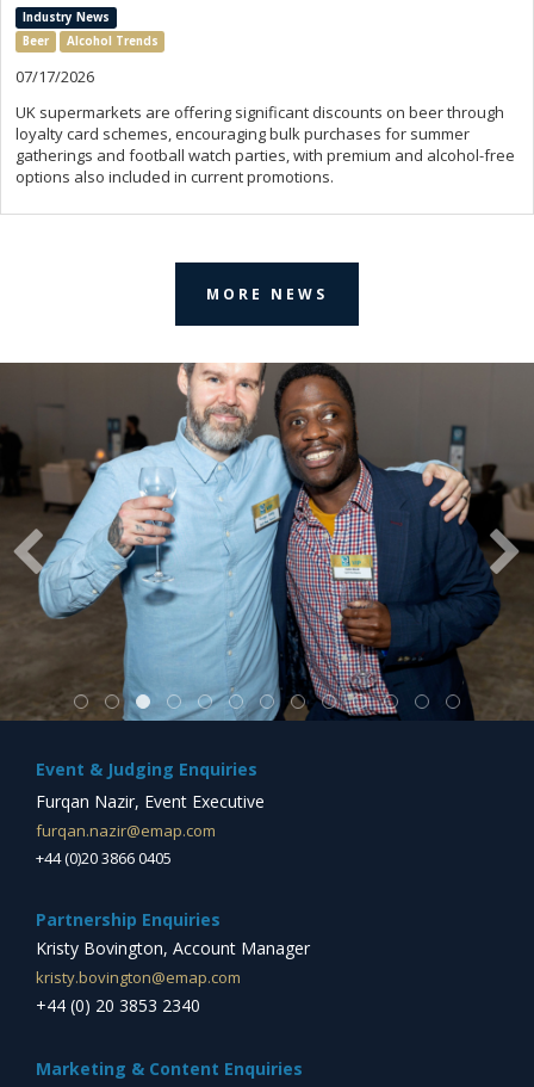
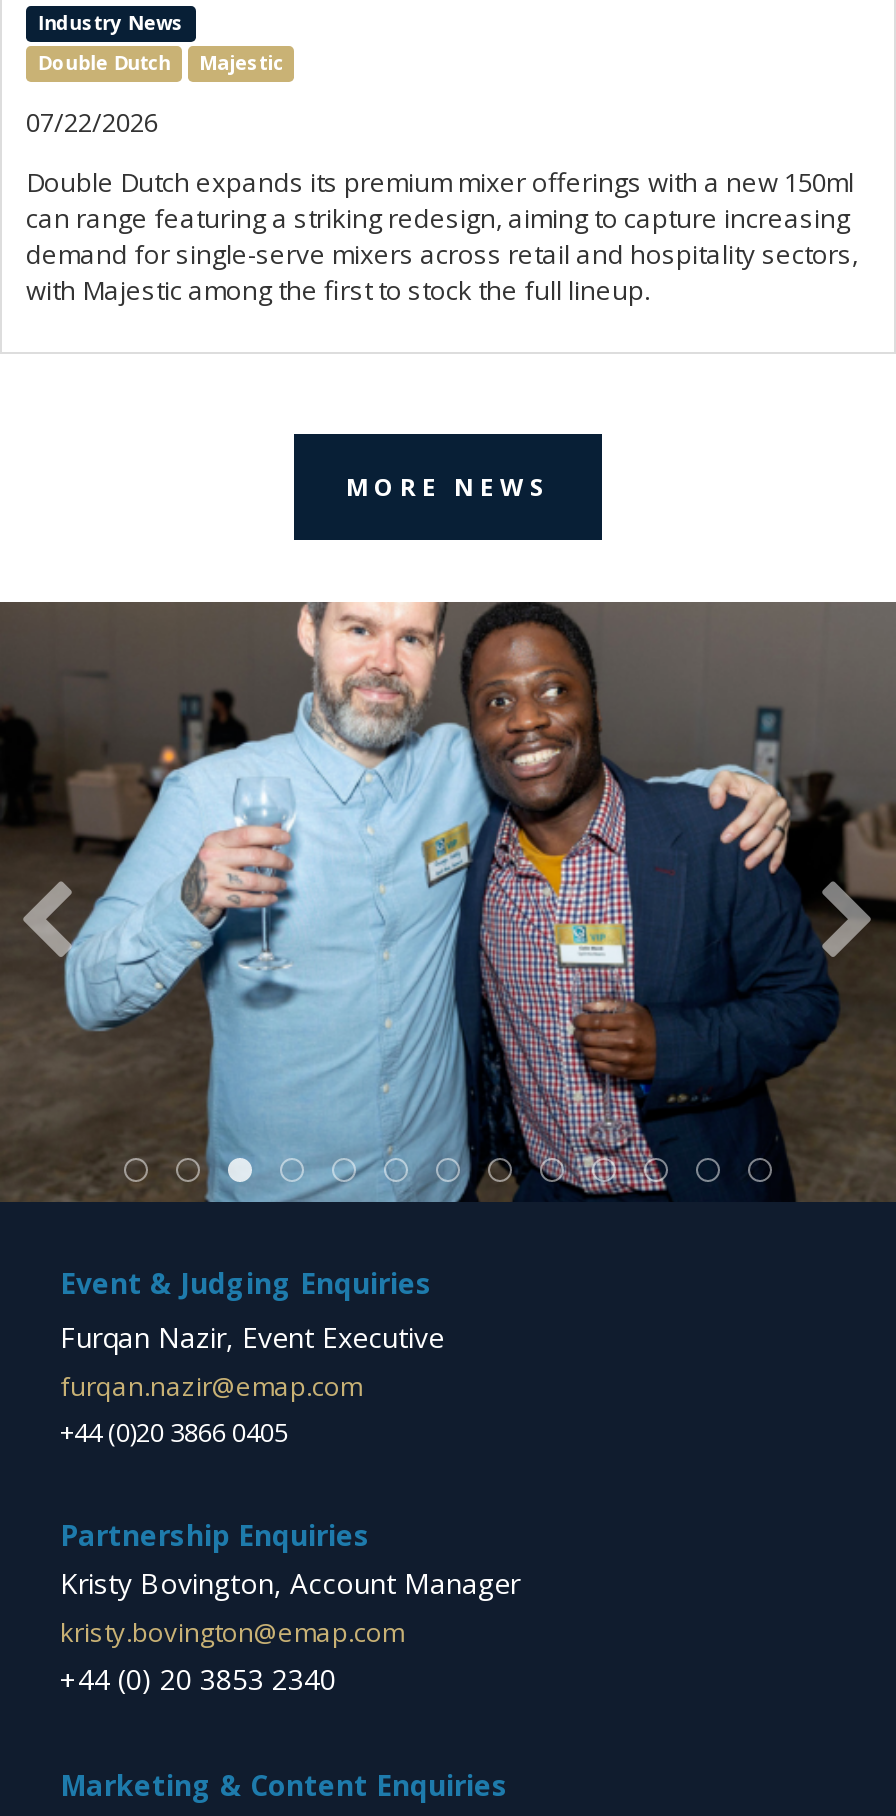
- Beer
- Alcohol Trends
+ Double Dutch
+ Majestic

- 07/17/2026
+ 07/22/2026

- UK supermarkets are offering significant discounts on beer through
- loyalty card schemes, encouraging bulk purchases for summer
- gatherings and football watch parties, with premium and alcohol-free
- options also included in current promotions.
+ Double Dutch expands its premium mixer offerings with a new 150ml
+ can range featuring a striking redesign, aiming to capture increasing
+ demand for single-serve mixers across retail and hospitality sectors,
+ with Majestic among the first to stock the full lineup.
